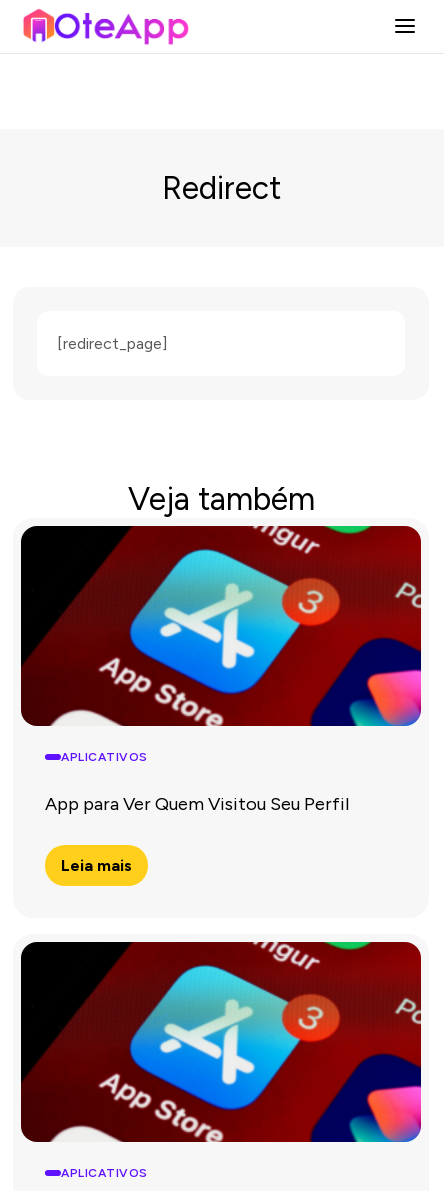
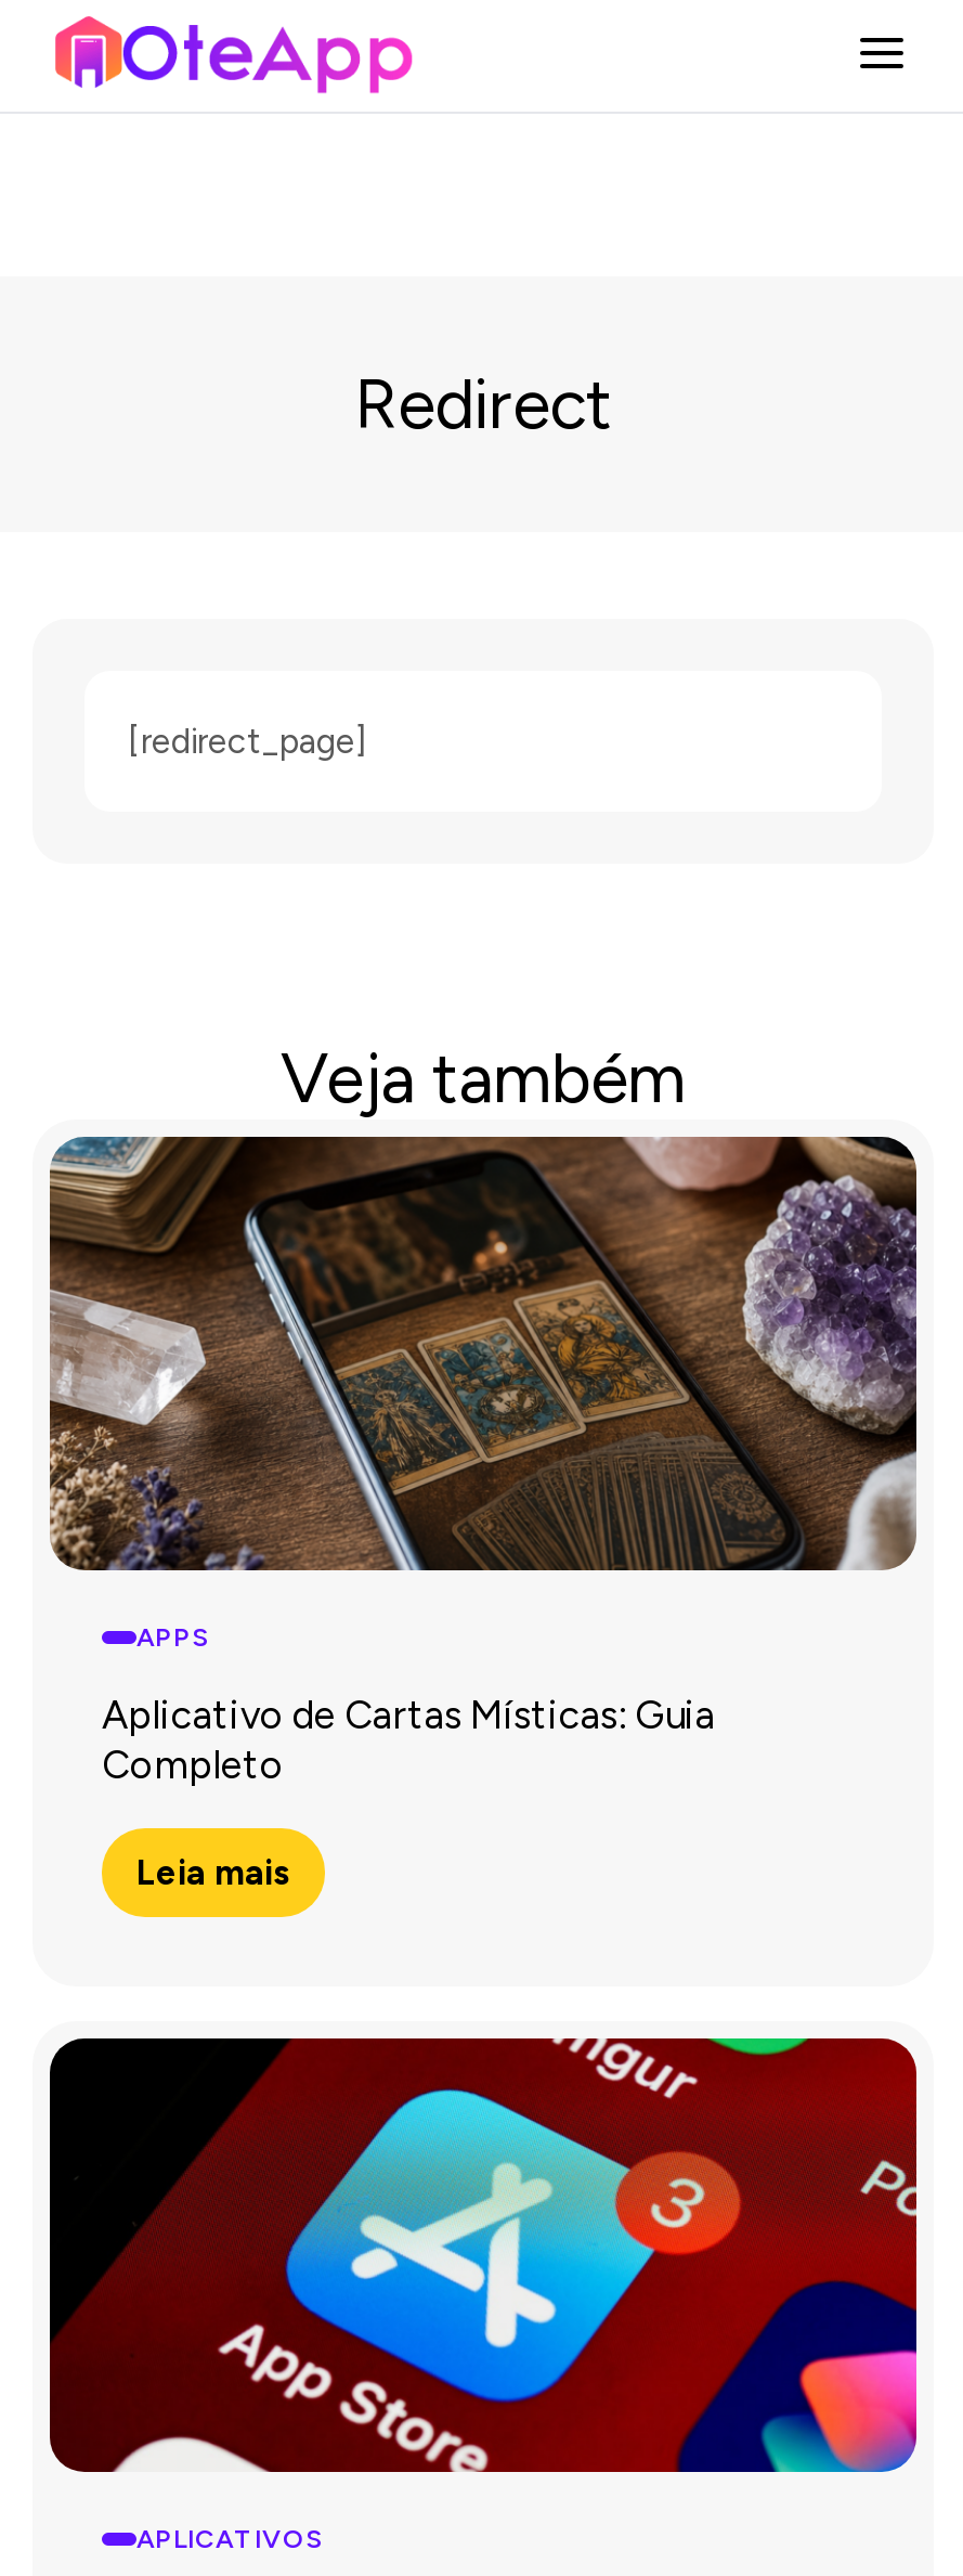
- [image]
- APLICATIVOS
+ [image]
+ APPS

- App para Ver Quem Visitou Seu Perfil
+ Aplicativo de Cartas Místicas: Guia
+ Completo
